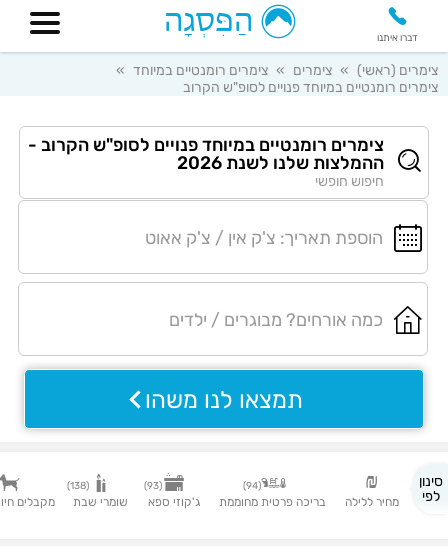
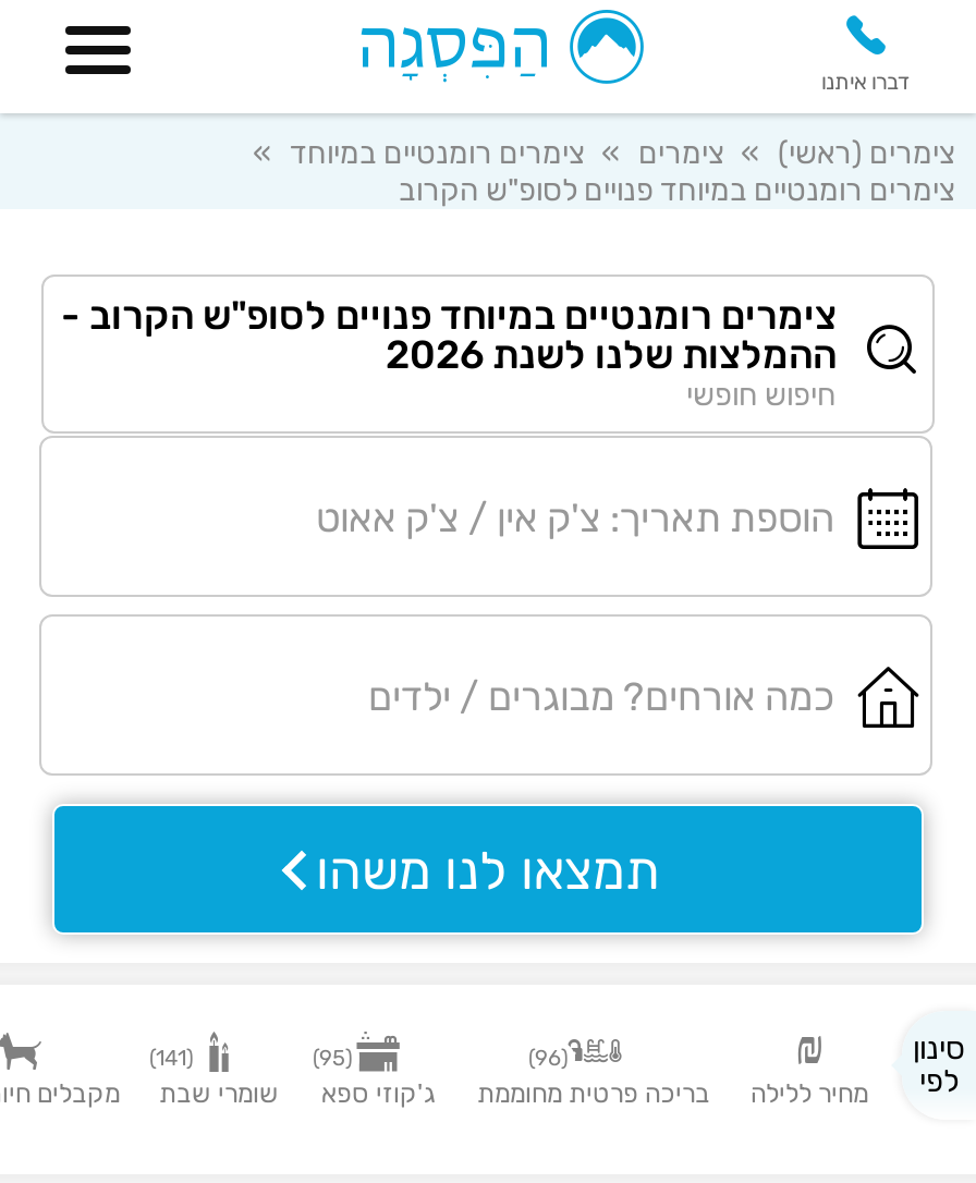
- 138
+ 141

- 93
+ 95

- 94
+ 96
